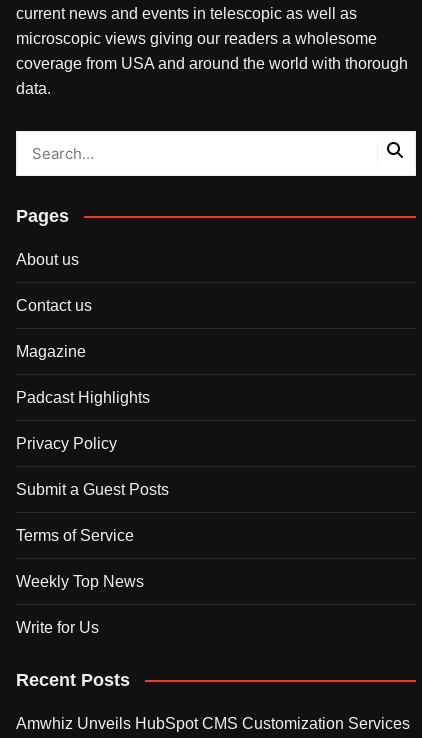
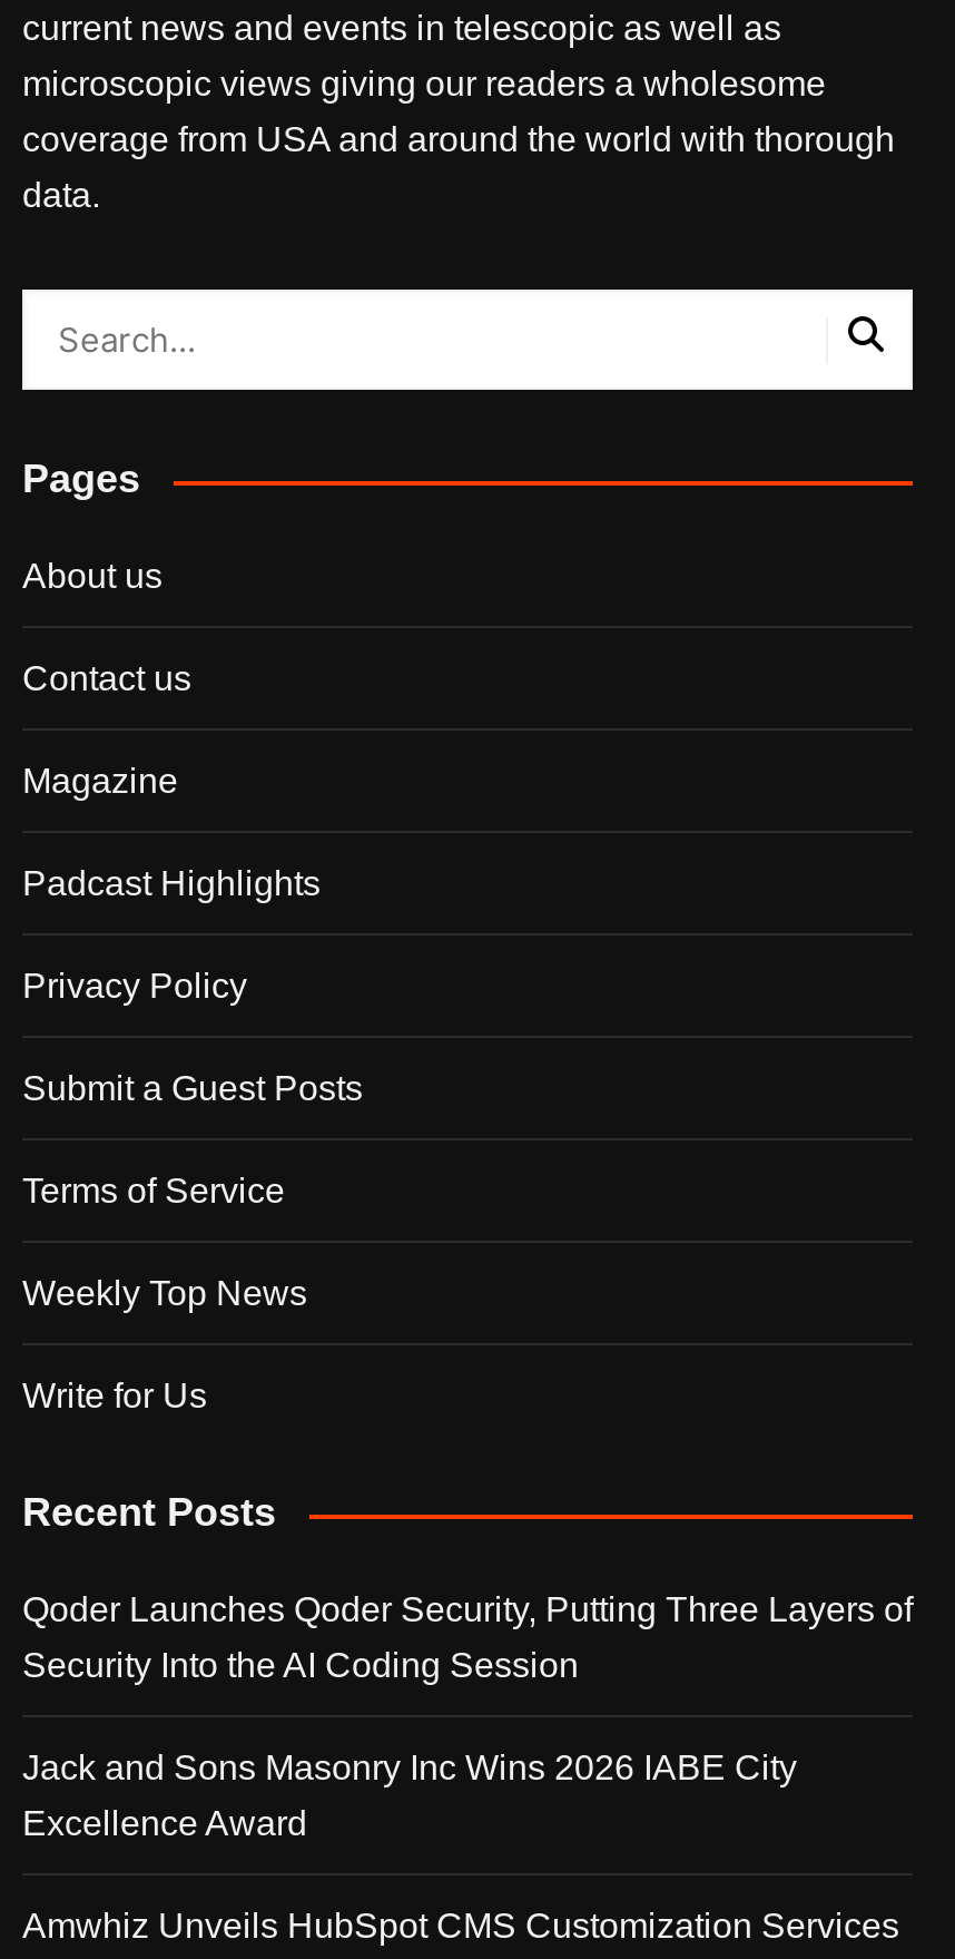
+ Qoder Launches Qoder Security, Putting Three Layers of
+ Security Into the AI Coding Session
+ Jack and Sons Masonry Inc Wins 2026 IABE City
+ Excellence Award
